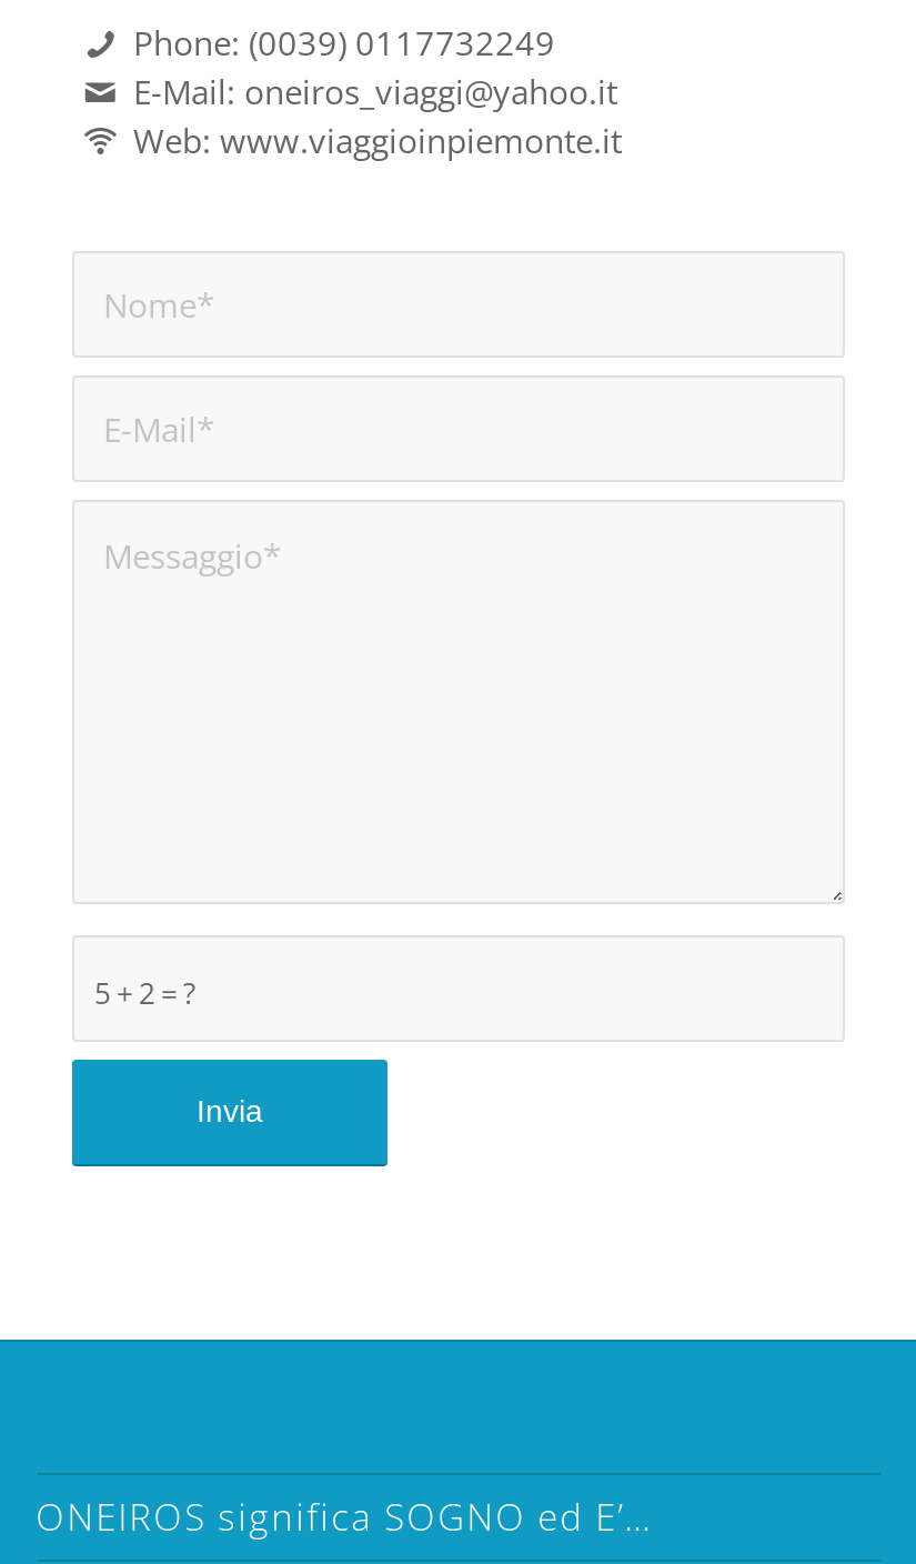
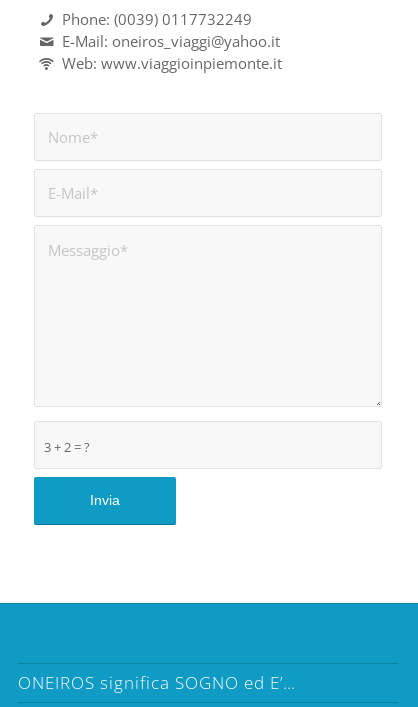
- 5 + 2 = ?
+ 3 + 2 = ?
